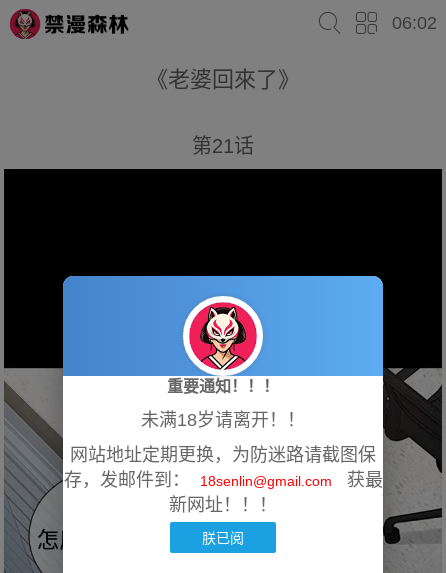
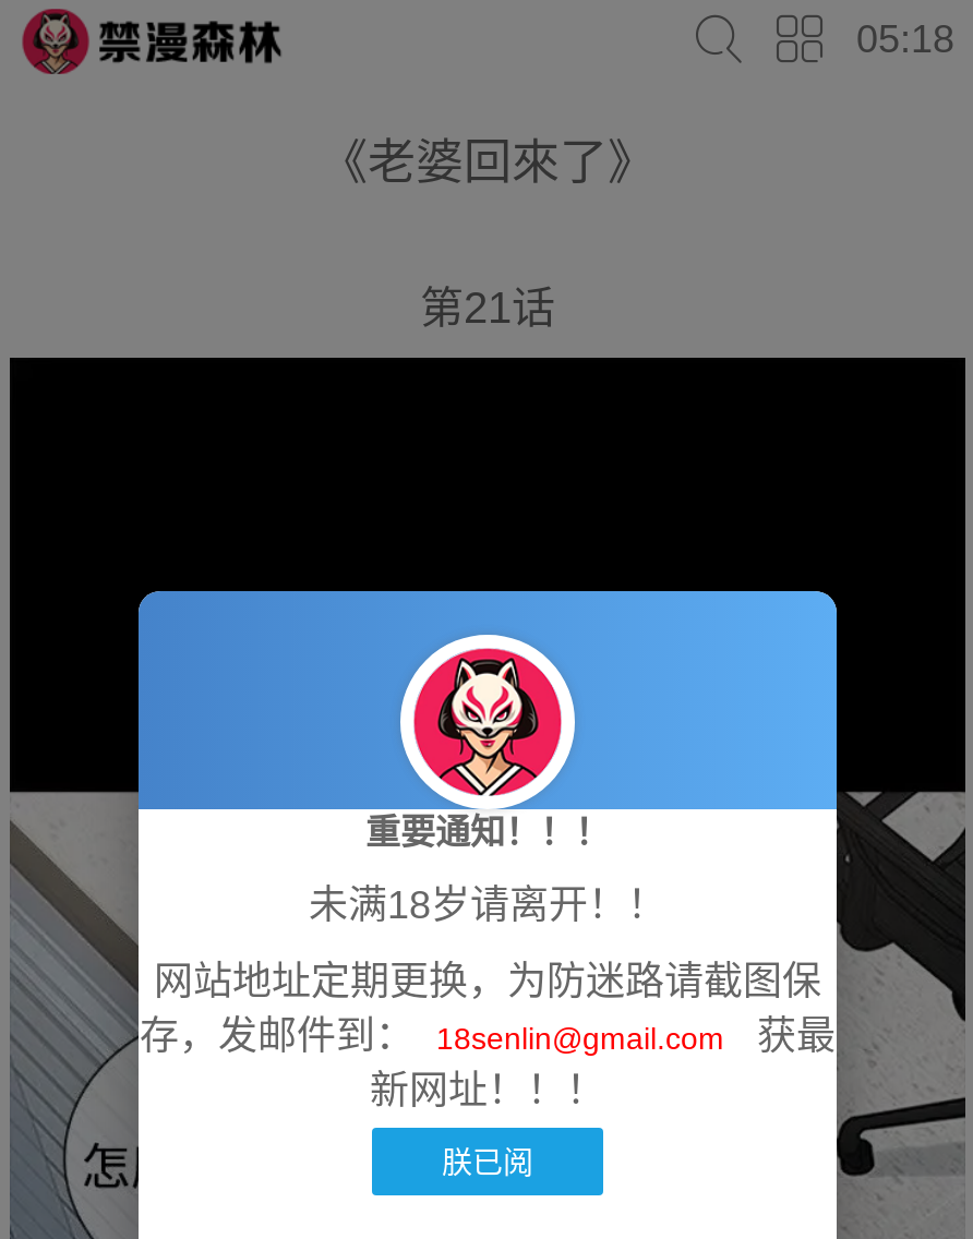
- 06:02
+ 05:18
